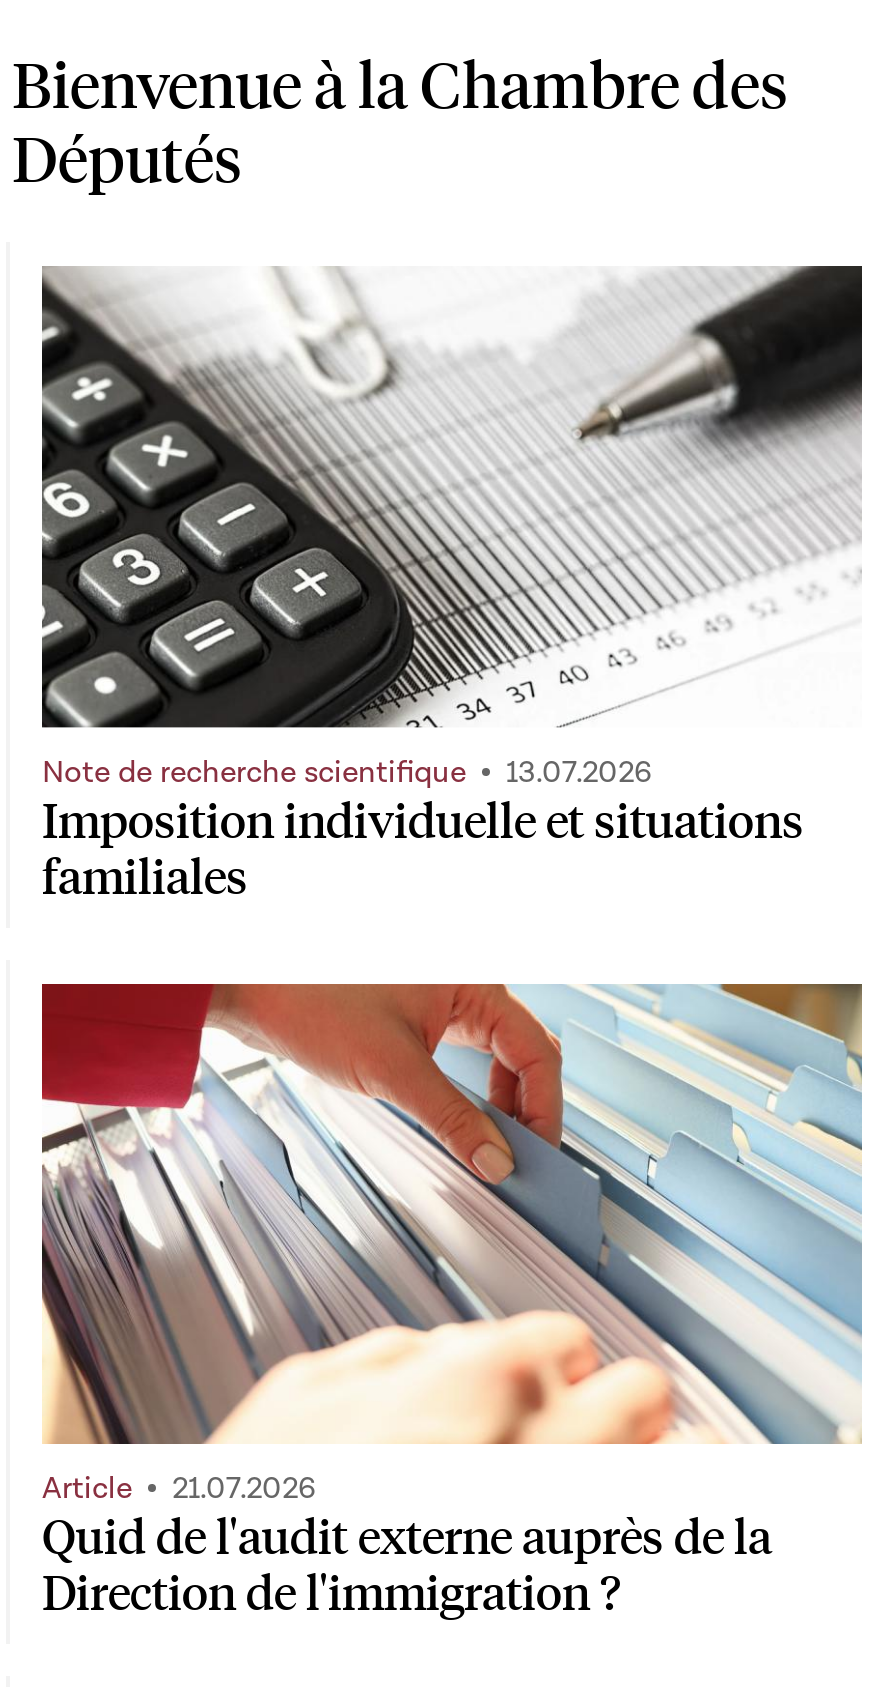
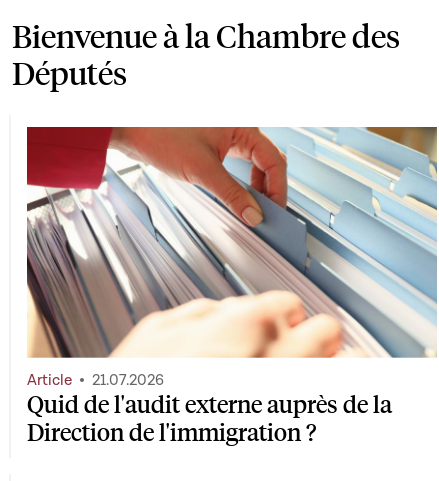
- [image]
- Note de recherche scientifique
- 13.07.2026

- Imposition individuelle et situations
- familiales
